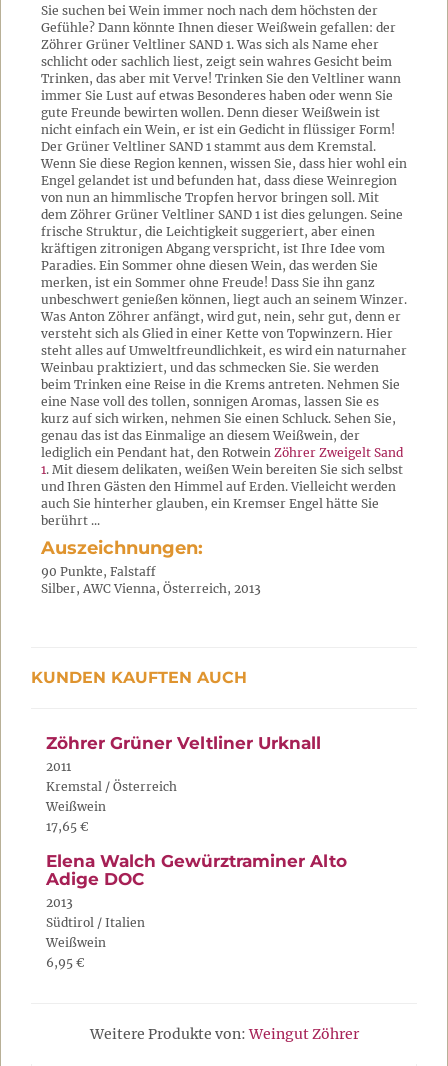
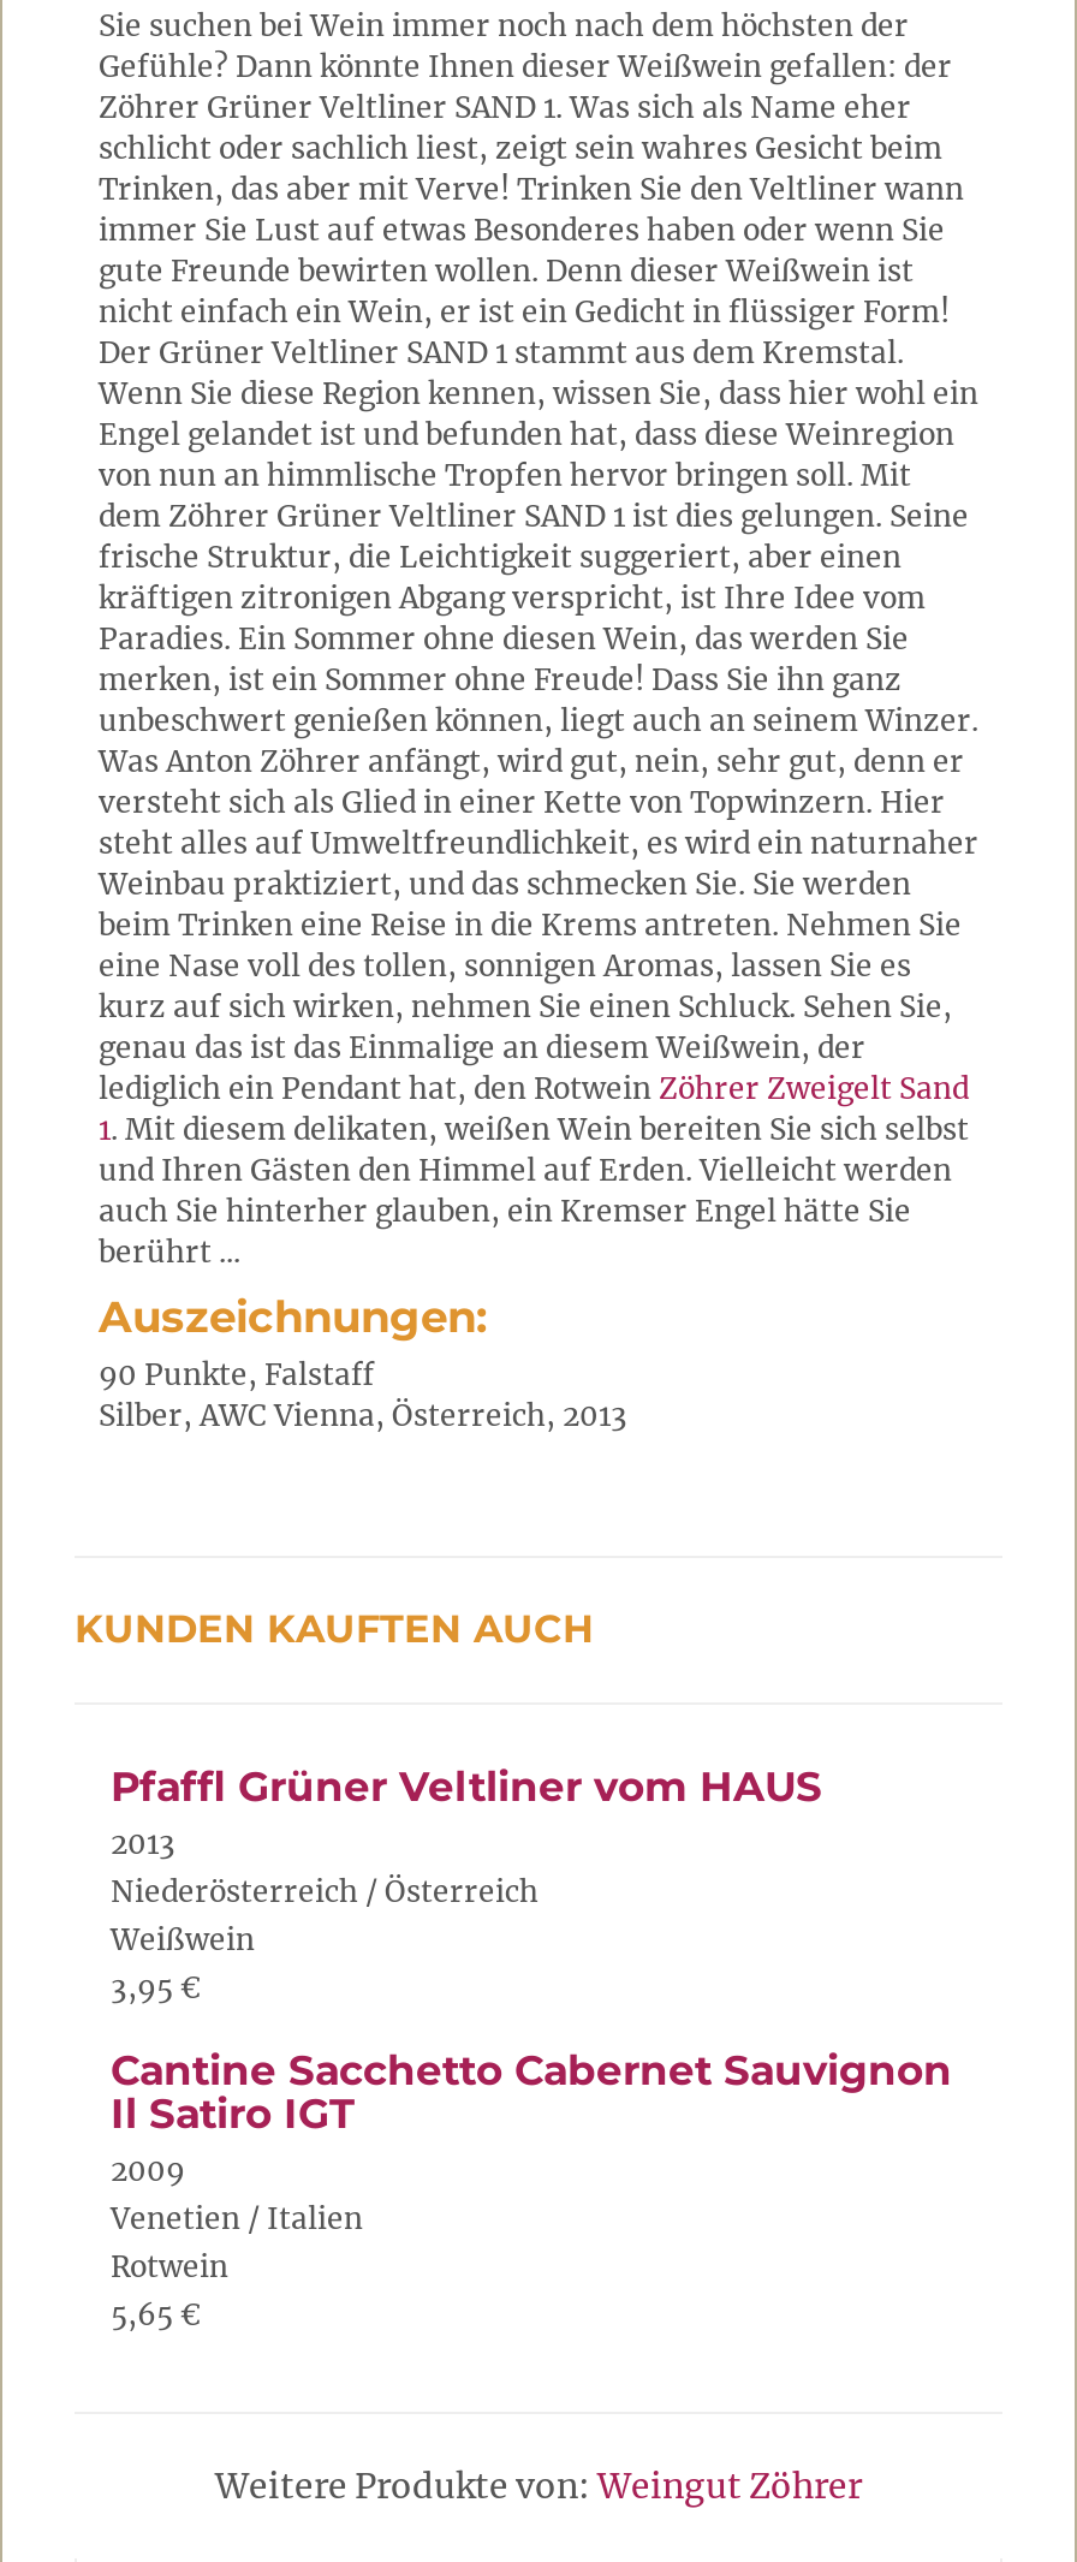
- Zöhrer Grüner Veltliner Urknall
- 2011
- Kremstal / Österreich
+ Pfaffl Grüner Veltliner vom HAUS
+ 2013
+ Niederösterreich / Österreich

- 17,65 €
+ 3,95 €

- Elena Walch Gewürztraminer Alto
- Adige DOC
- 2013
- Südtirol / Italien
- Weißwein
- 6,95 €
+ Cantine Sacchetto Cabernet Sauvignon
+ Il Satiro IGT
+ 2009
+ Venetien / Italien
+ Rotwein
+ 5,65 €
